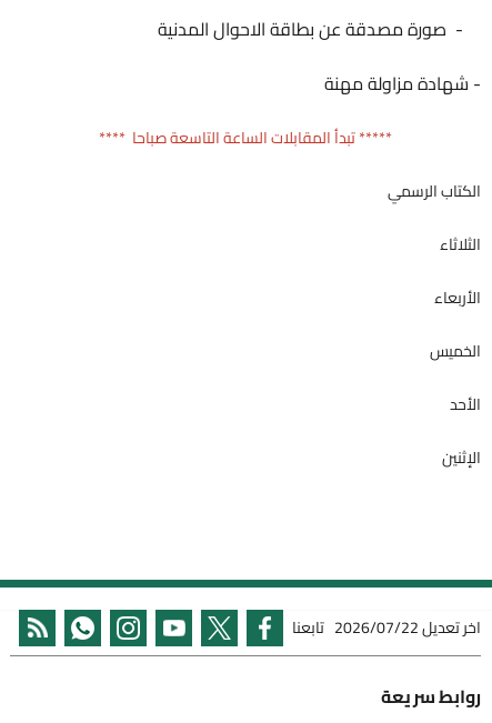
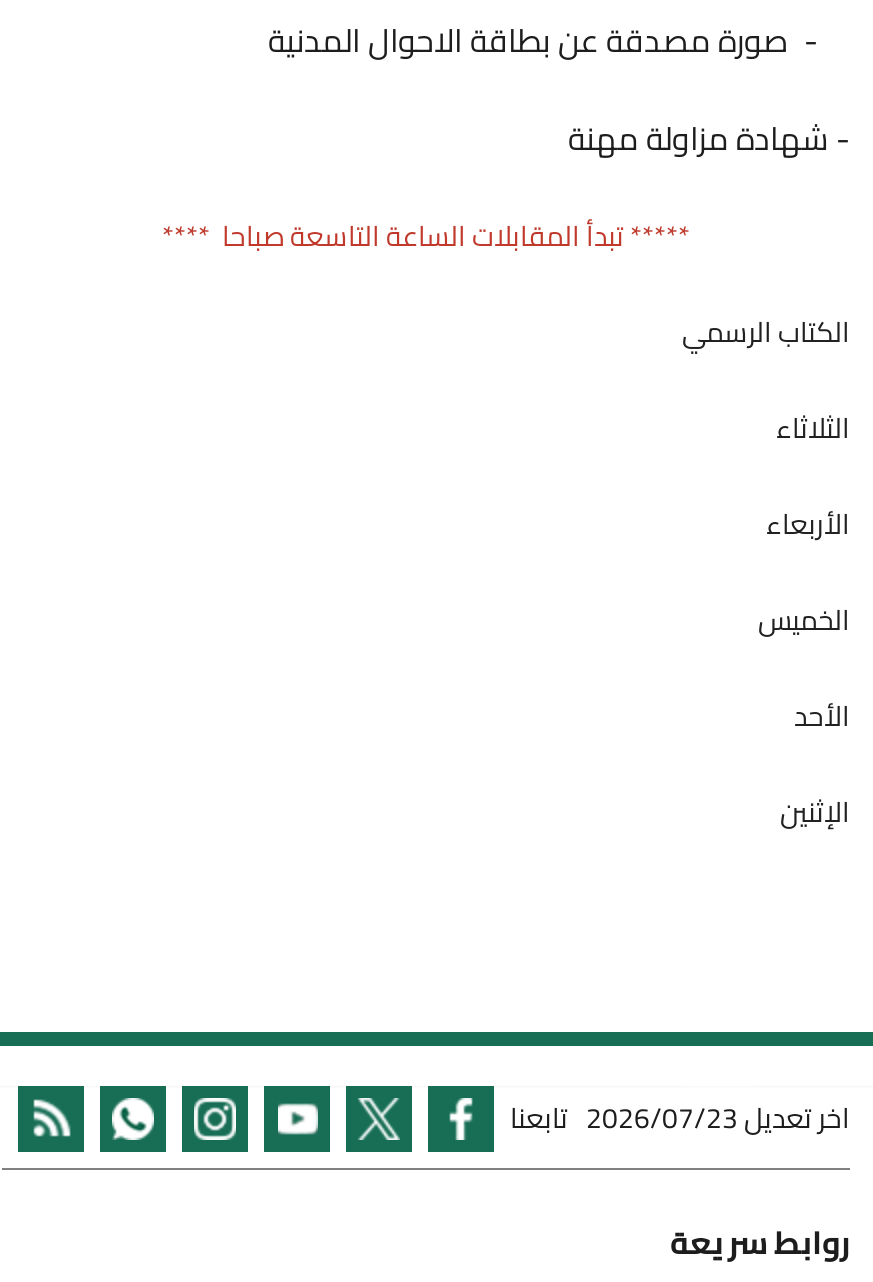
- اخر تعديل 2026/07/22 تابعنا
+ اخر تعديل 2026/07/23 تابعنا
